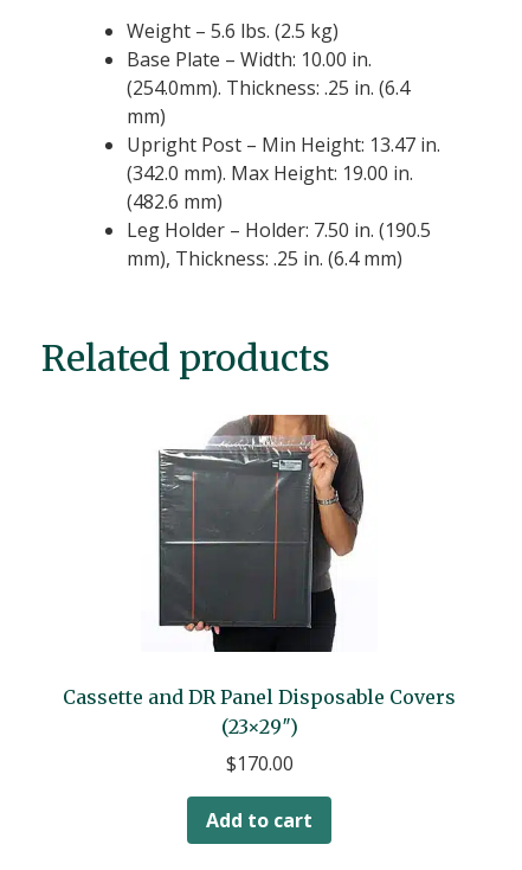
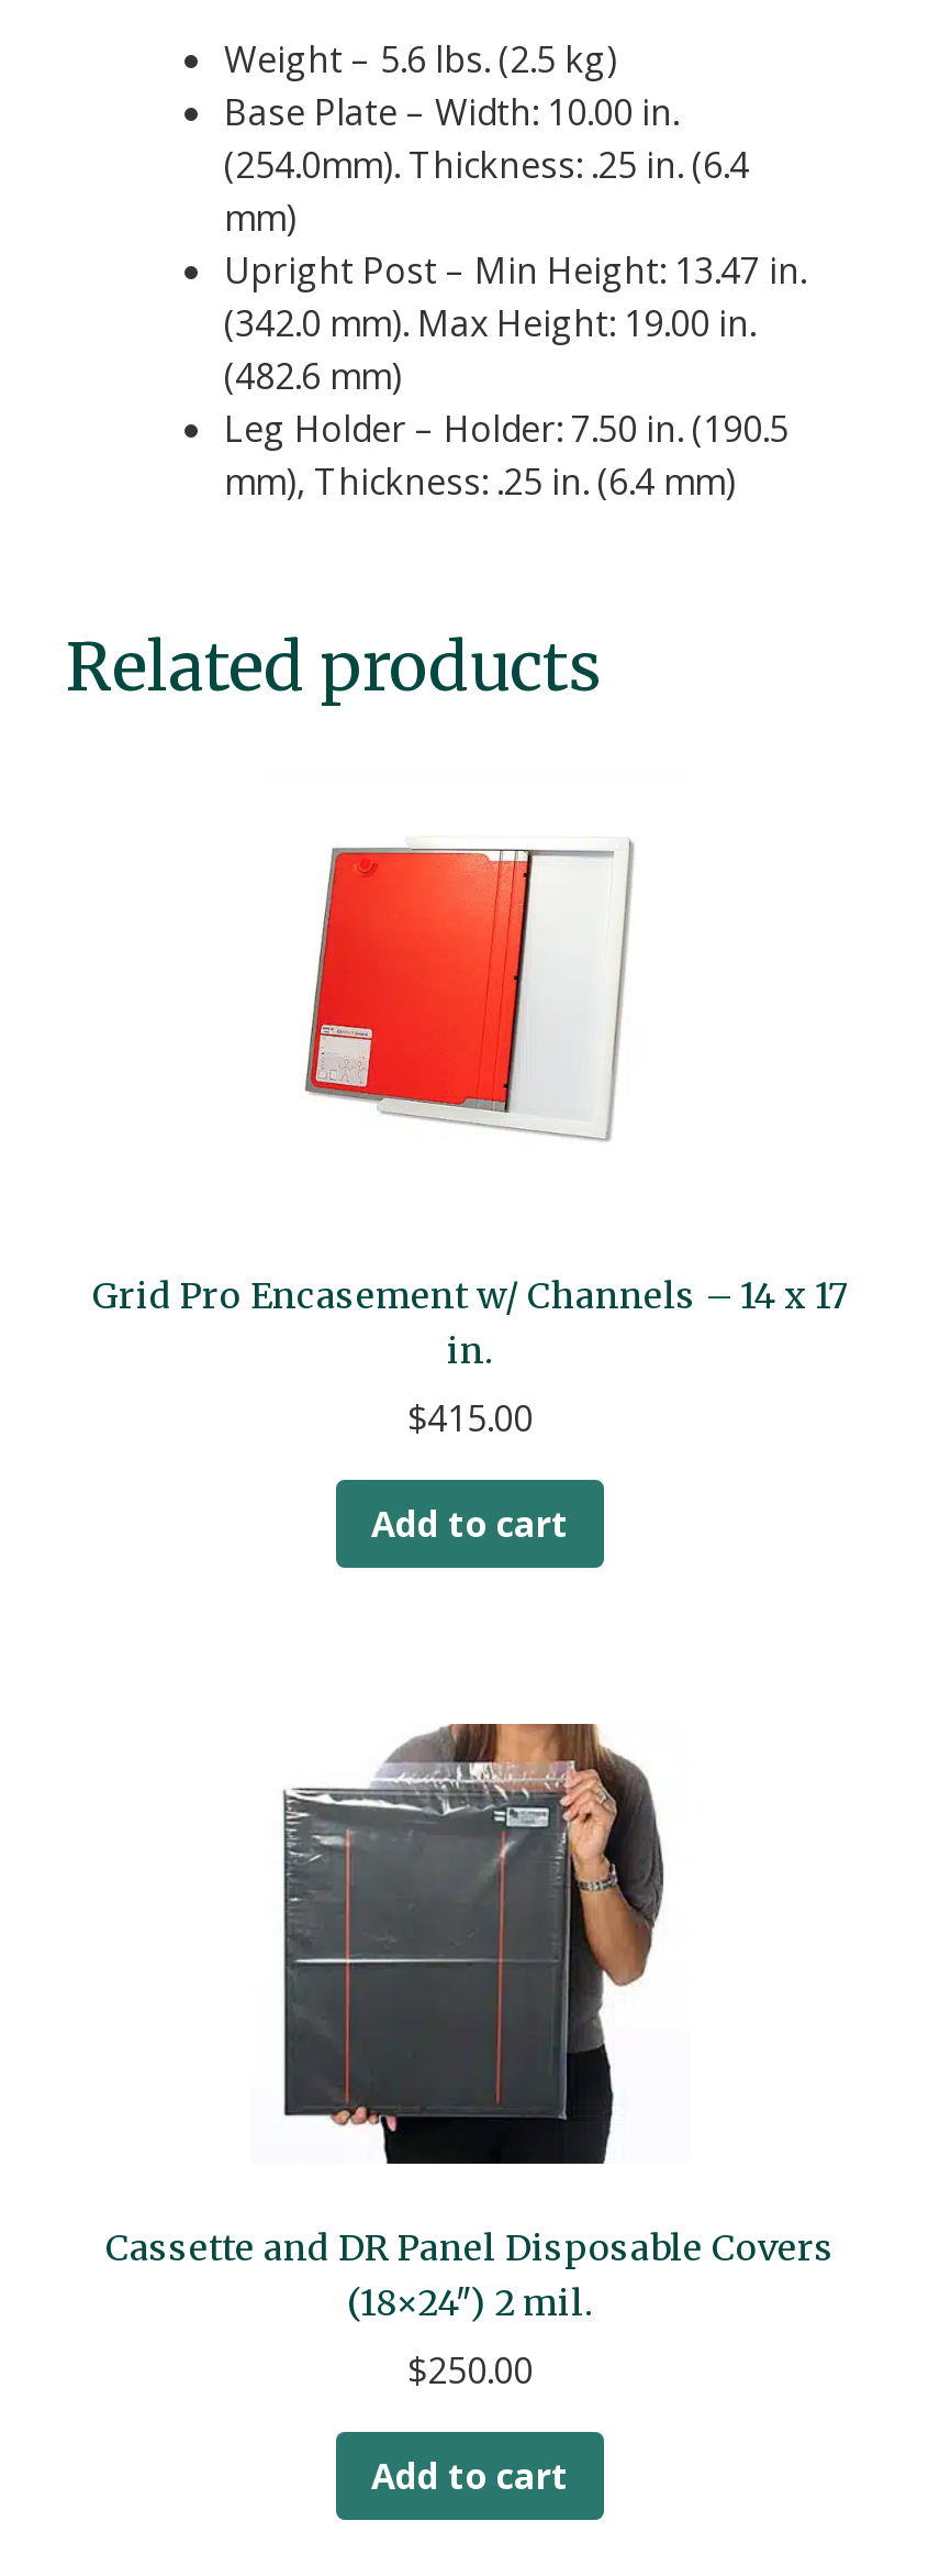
+ Grid Pro Encasement w/ Channels – 14 x 17
+ in.
+ $415.00
+ Add to cart

+ [image]

- (23×29″)
+ (18×24″) 2 mil.

- $170.00
+ $250.00
